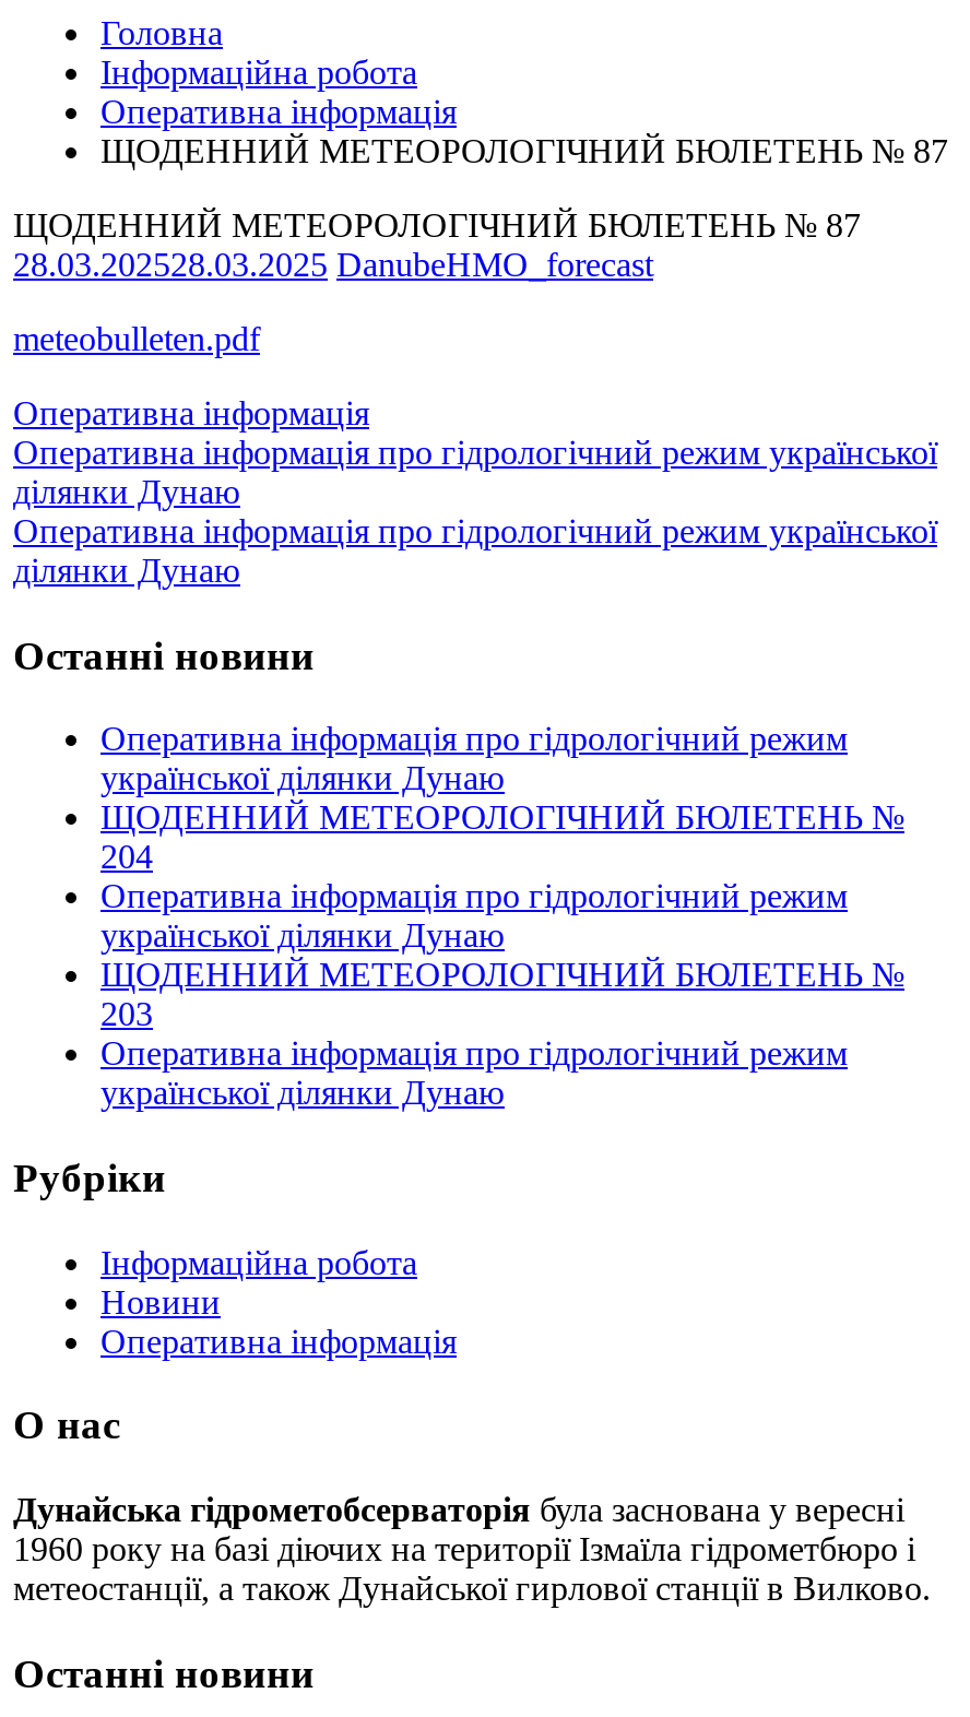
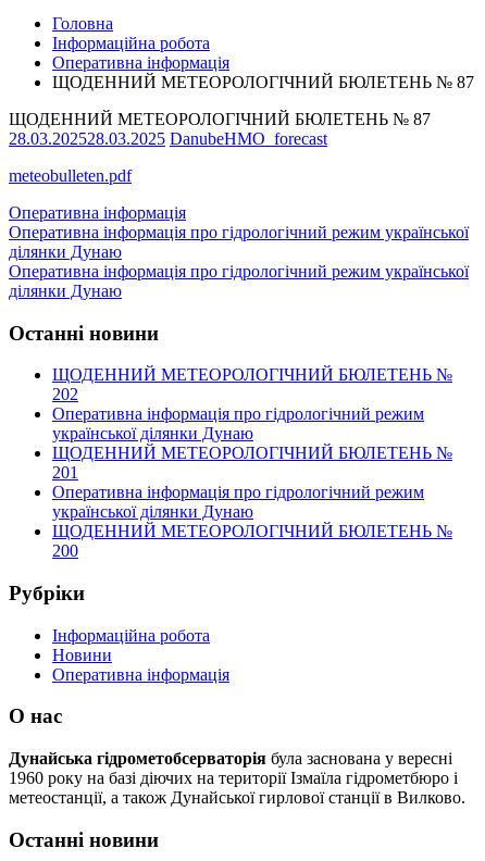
+ ЩОДЕННИЙ МЕТЕОРОЛОГІЧНИЙ БЮЛЕТЕНЬ №
+ 202

moved down: Оперативна інформація про гідрологічний режим | української ділянки Дунаю | ЩОДЕННИЙ МЕТЕОРОЛОГІЧНИЙ БЮЛЕТЕНЬ №

- 204
+ 201

moved down: Оперативна інформація про гідрологічний режим | української ділянки Дунаю | ЩОДЕННИЙ МЕТЕОРОЛОГІЧНИЙ БЮЛЕТЕНЬ №

- 203
- Оперативна інформація про гідрологічний режим
- української ділянки Дунаю
+ 200
